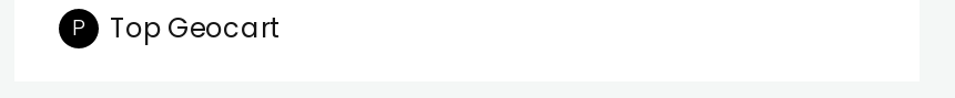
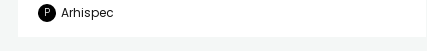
- Top Geocart
+ Arhispec
